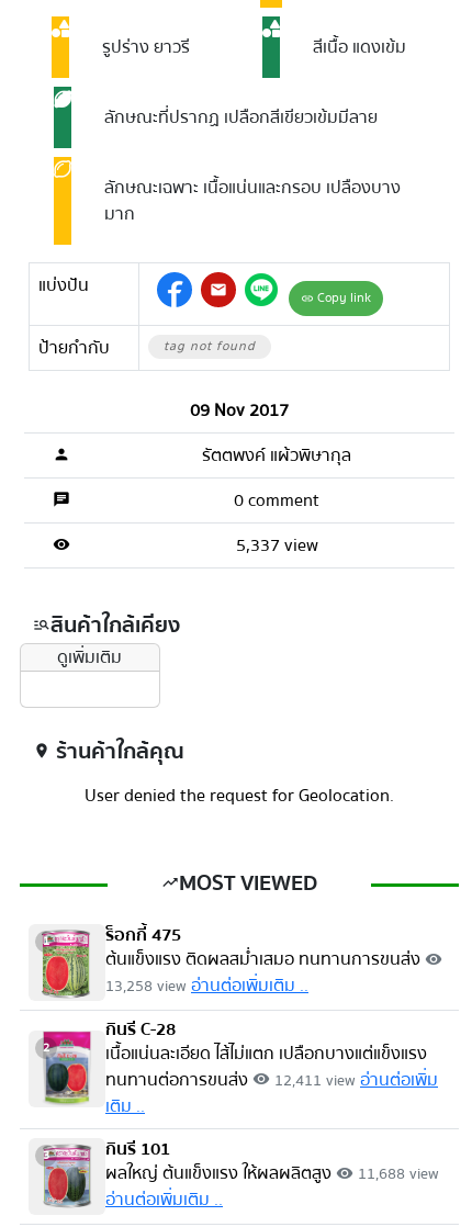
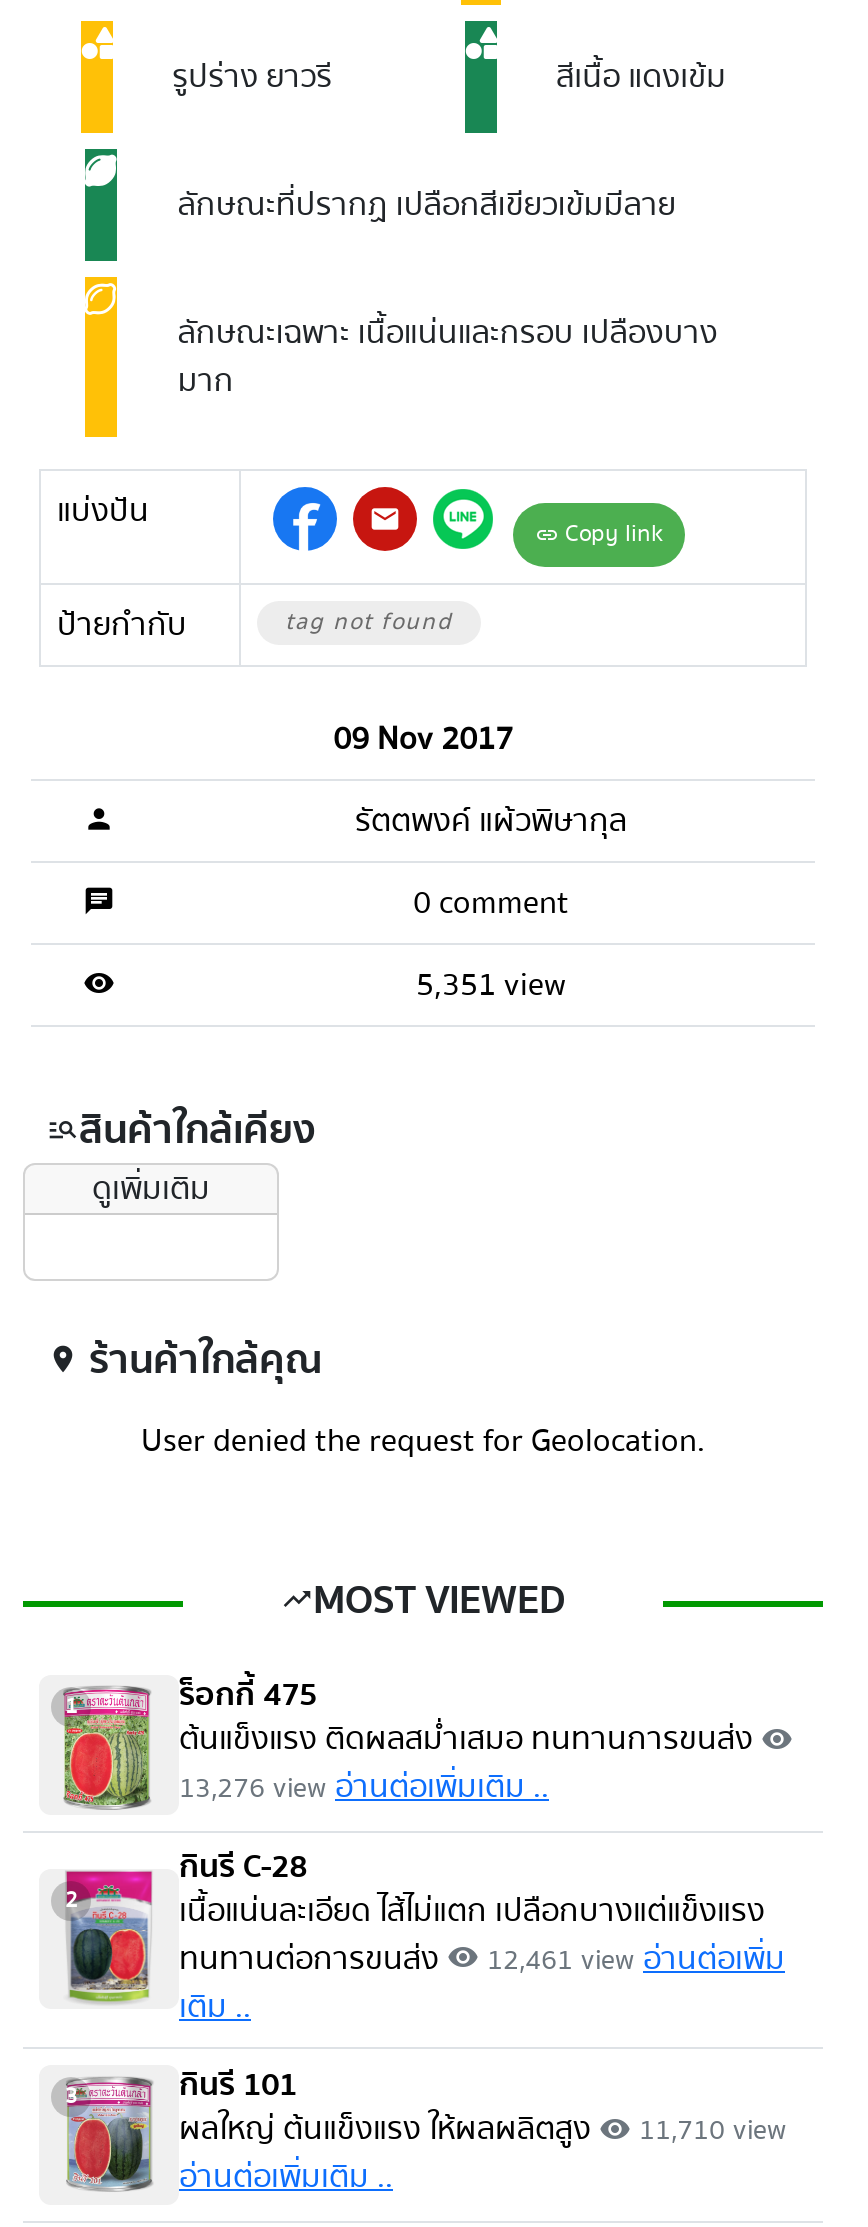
- 5,337 view
+ 5,351 view

- 13,258 view อ่านต่อเพิ่มเติม ..
+ 13,276 view อ่านต่อเพิ่มเติม ..

- ทนทานต่อการขนส่ง visibility 12,411 view อ่านต่อเพิ่ม
+ ทนทานต่อการขนส่ง visibility 12,461 view อ่านต่อเพิ่ม

- ผลใหญ่ ต้นแข็งแรง ให้ผลผลิตสูง visibility 11,688 view
+ ผลใหญ่ ต้นแข็งแรง ให้ผลผลิตสูง visibility 11,710 view
